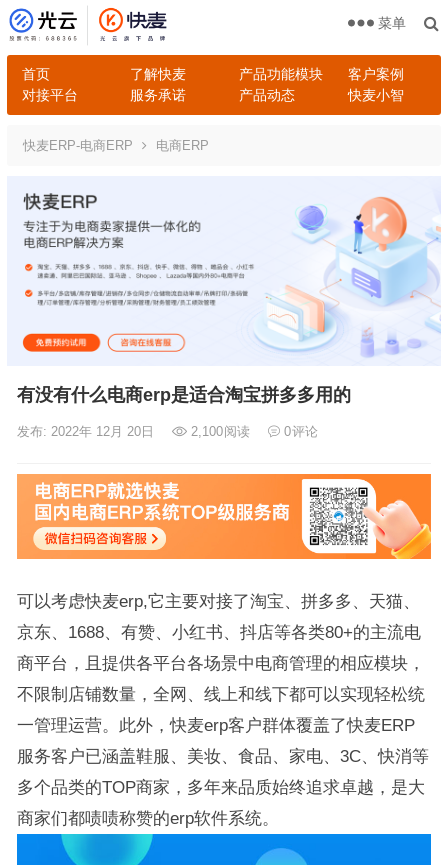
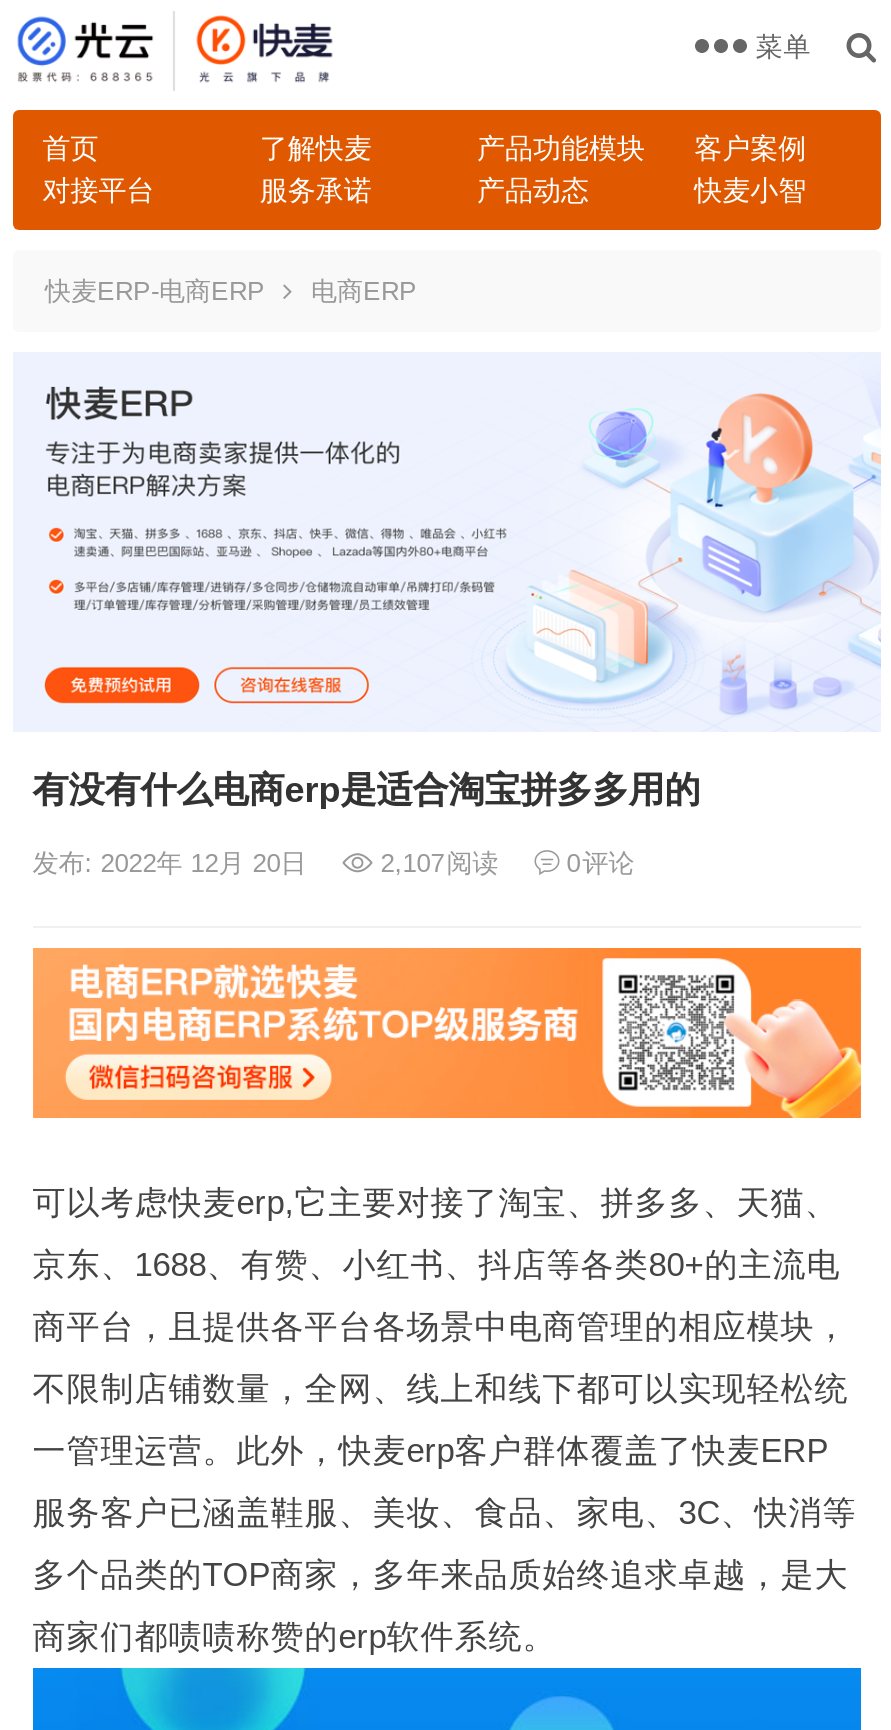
- 发布: 2022年 12月 20日 2,100阅读 0评论
+ 发布: 2022年 12月 20日 2,107阅读 0评论
